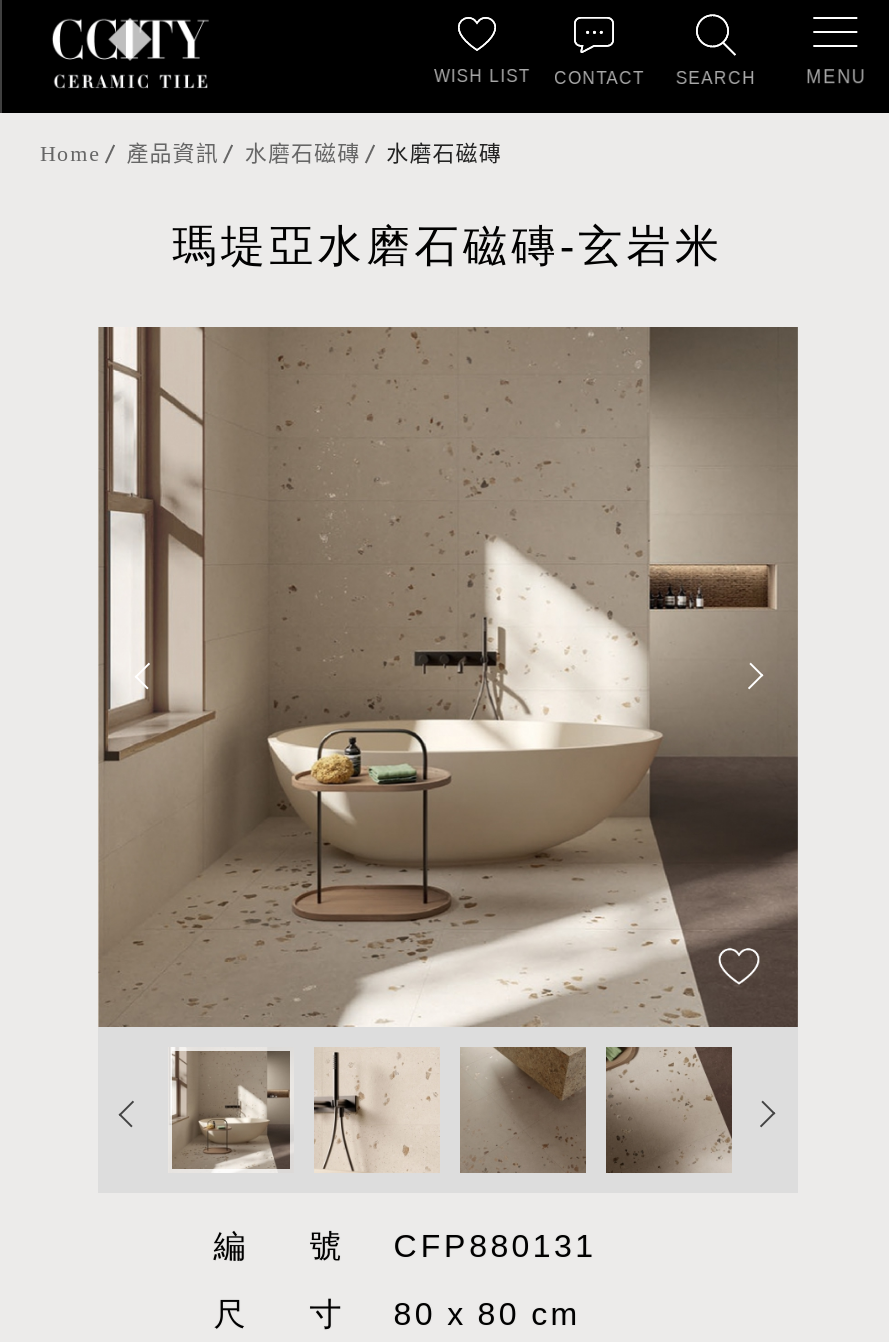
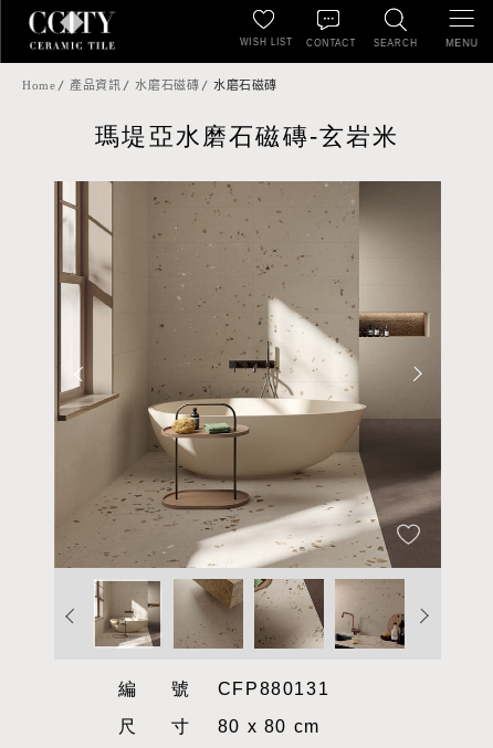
- [image]
+ [image]

- [image]
+ [image]

- [image]
+ [image]
